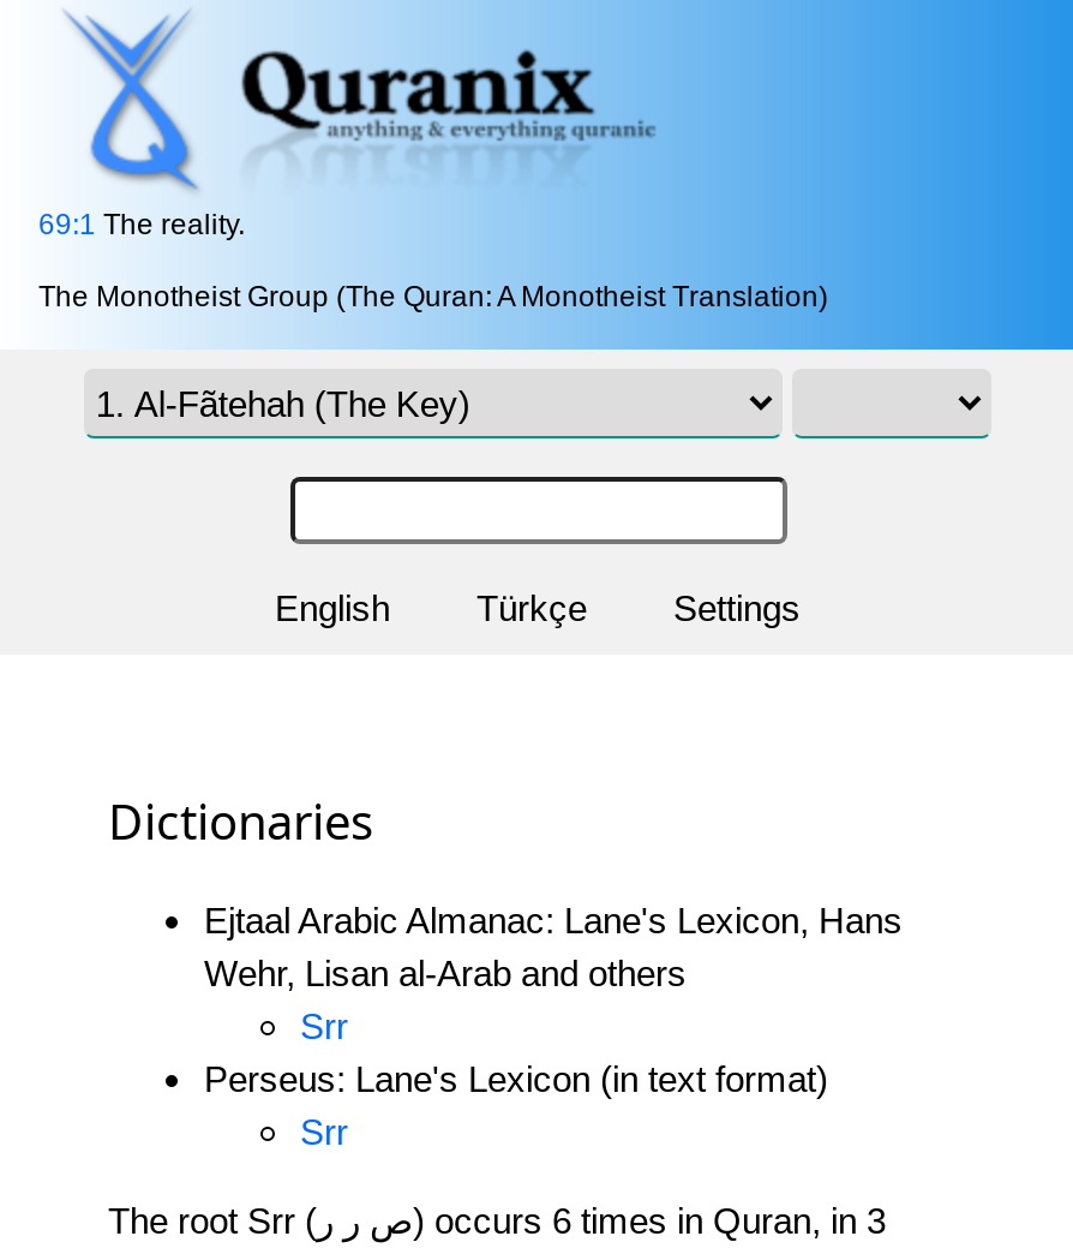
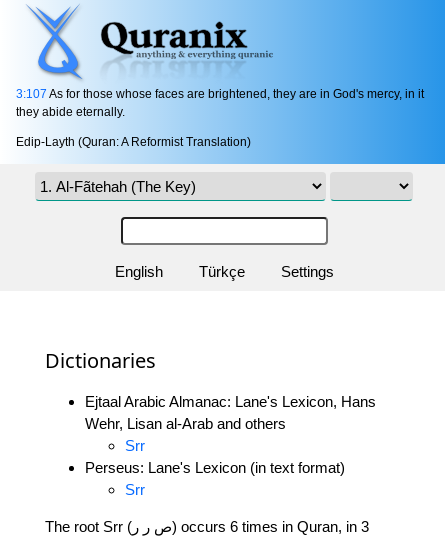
- 69:1 The reality.
+ 3:107 As for those whose faces are brightened, they are in God's mercy, in it
+ they abide eternally.

- The Monotheist Group (The Quran: A Monotheist Translation)
+ Edip-Layth (Quran: A Reformist Translation)
